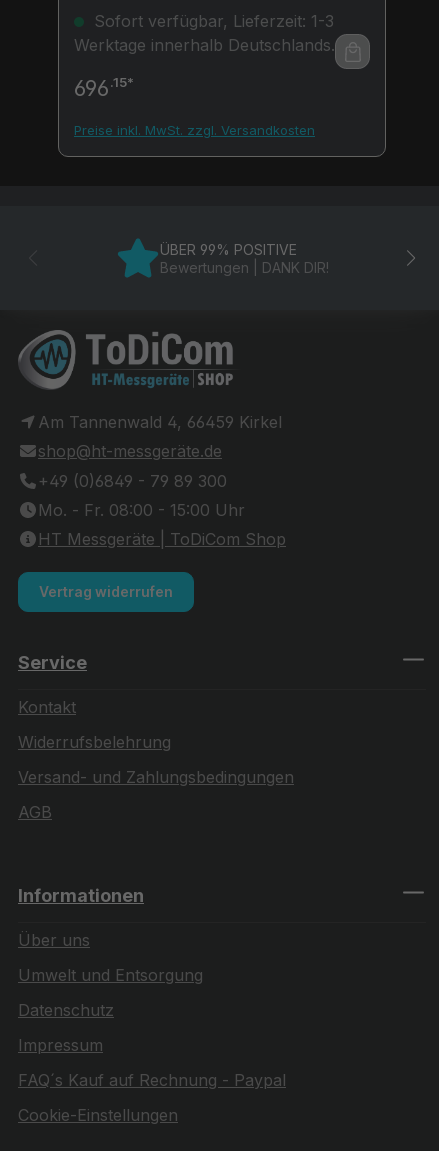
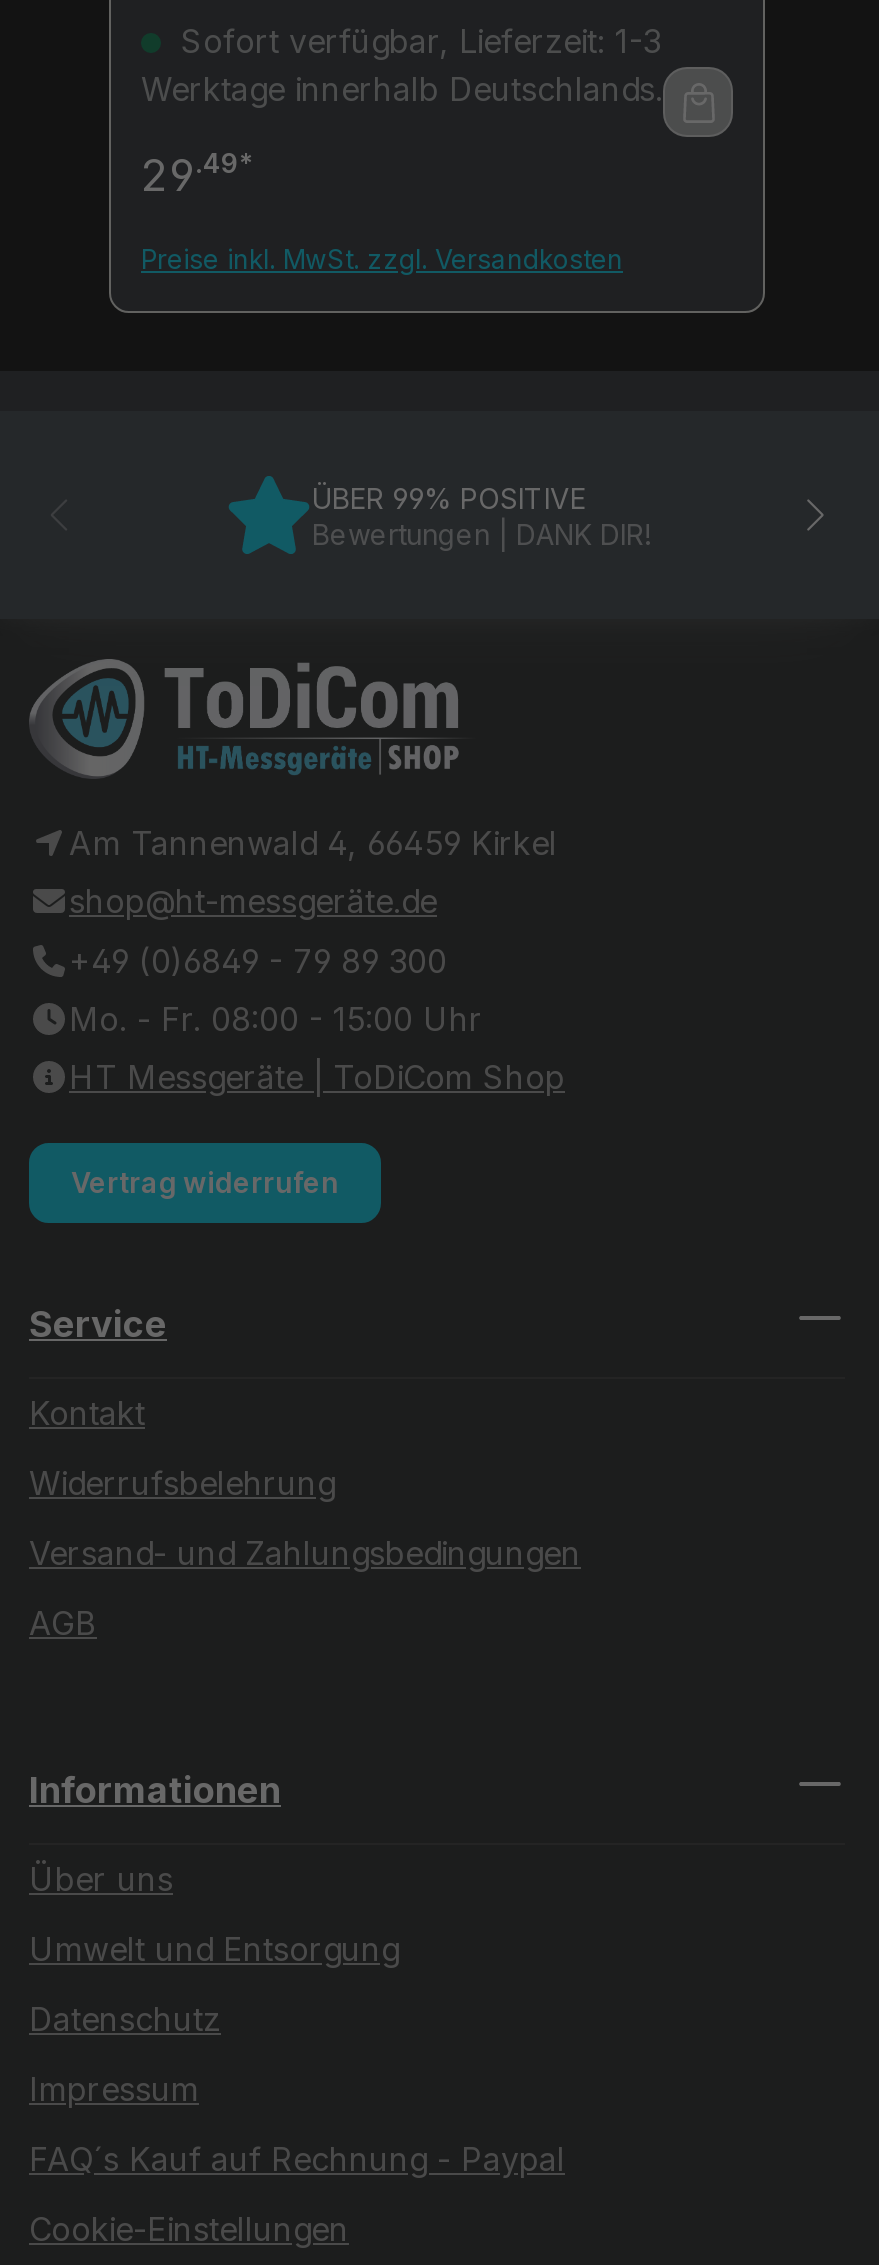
- 696.15*
+ 29.49*
